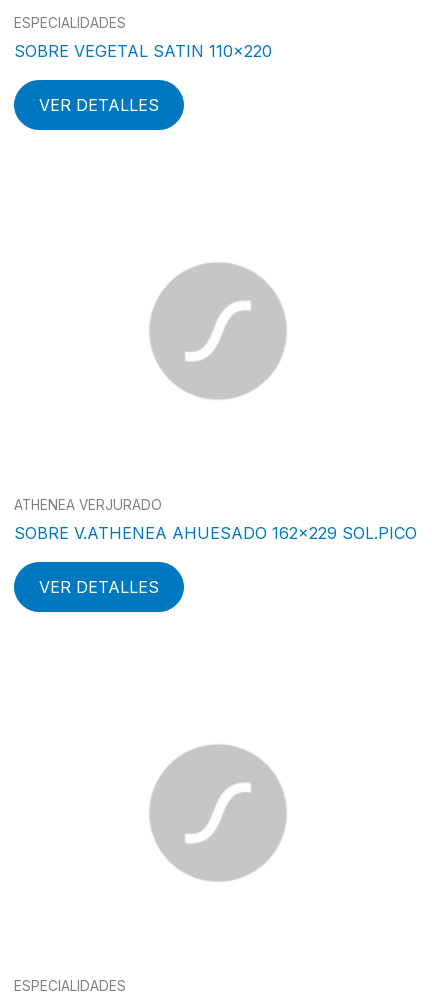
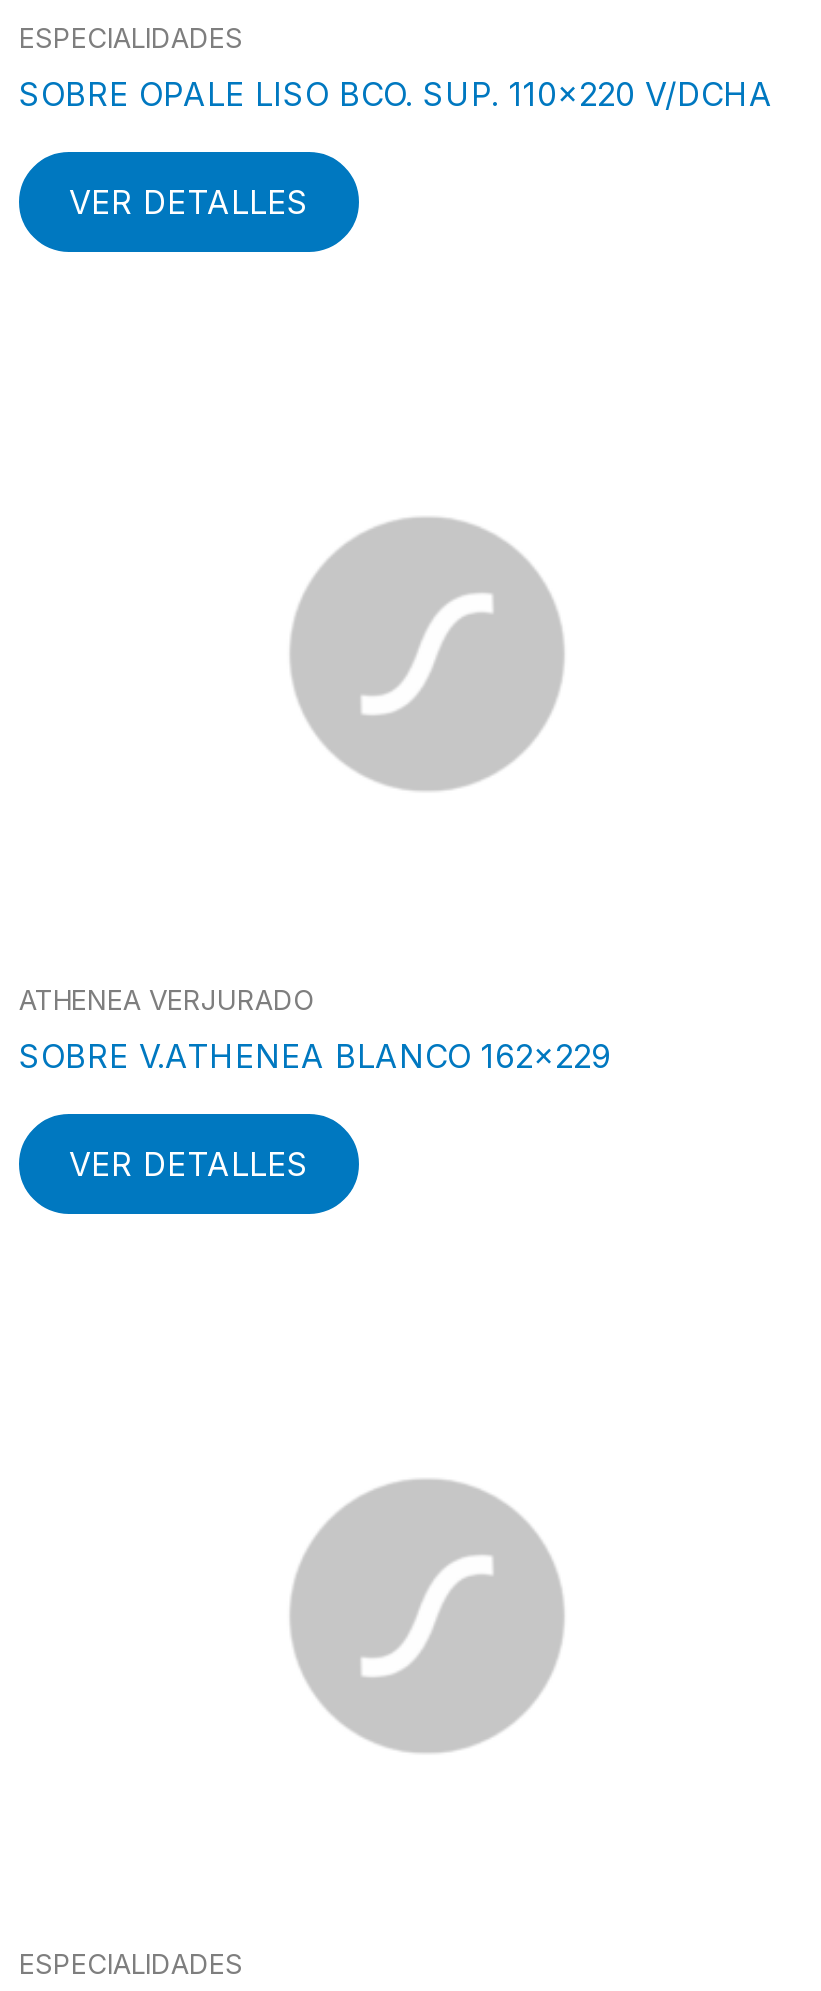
- SOBRE VEGETAL SATIN 110×220
+ SOBRE OPALE LISO BCO. SUP. 110×220 V/DCHA

- SOBRE V.ATHENEA AHUESADO 162×229 SOL.PICO
+ SOBRE V.ATHENEA BLANCO 162×229
